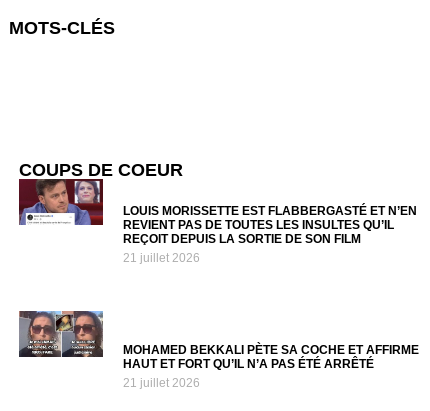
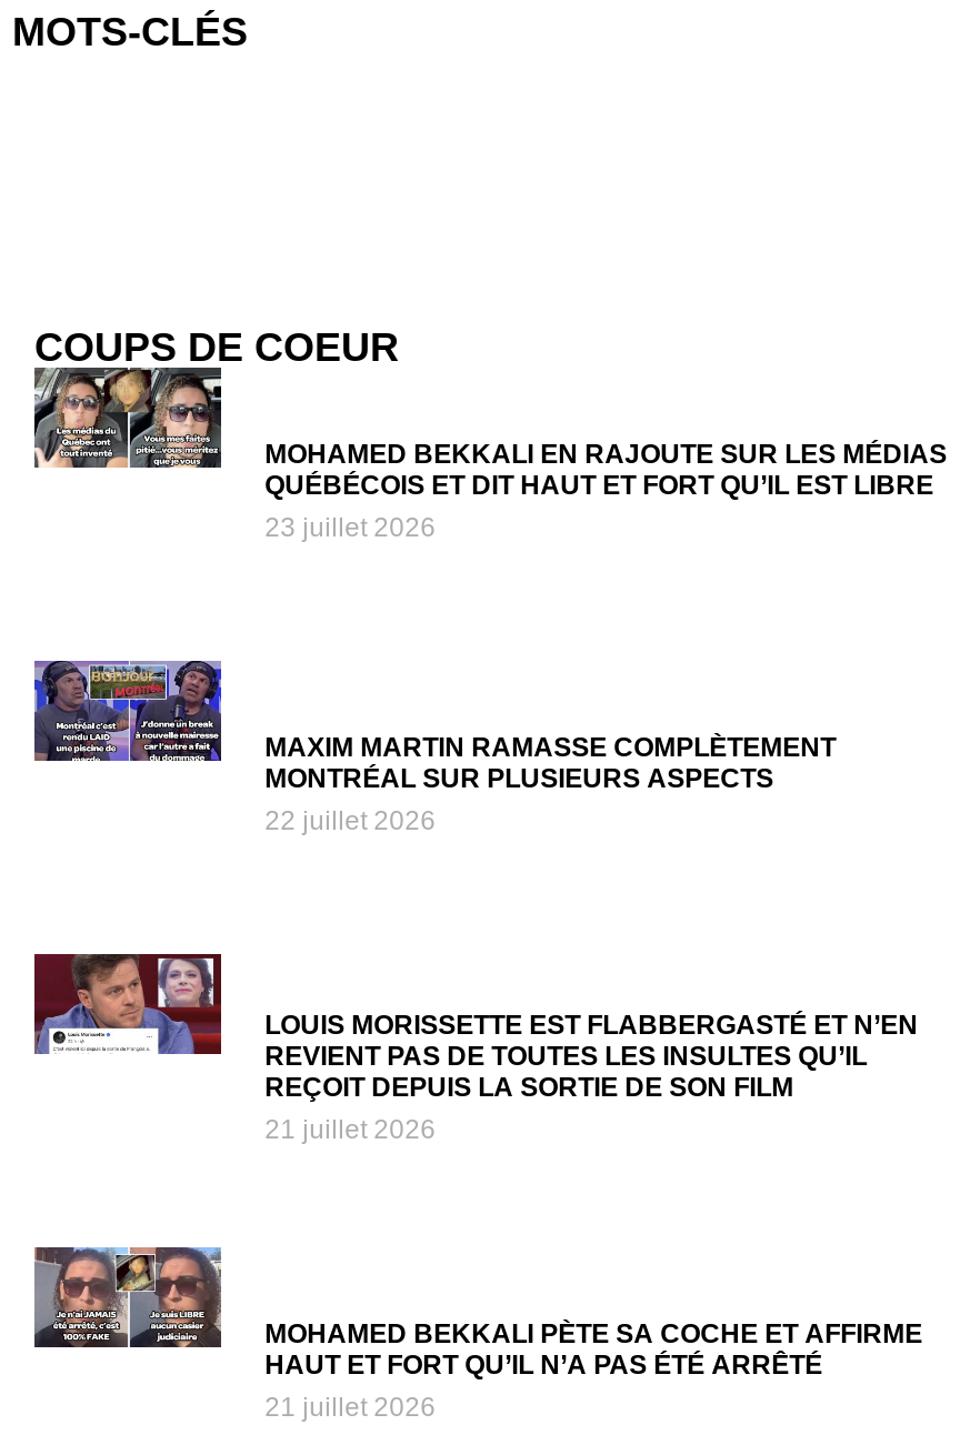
+ [image]
+ MOHAMED BEKKALI EN RAJOUTE SUR LES MÉDIAS
+ QUÉBÉCOIS ET DIT HAUT ET FORT QU’IL EST LIBRE
+ 23 juillet 2026

+ [image]
+ MAXIM MARTIN RAMASSE COMPLÈTEMENT
+ MONTRÉAL SUR PLUSIEURS ASPECTS
+ 22 juillet 2026
